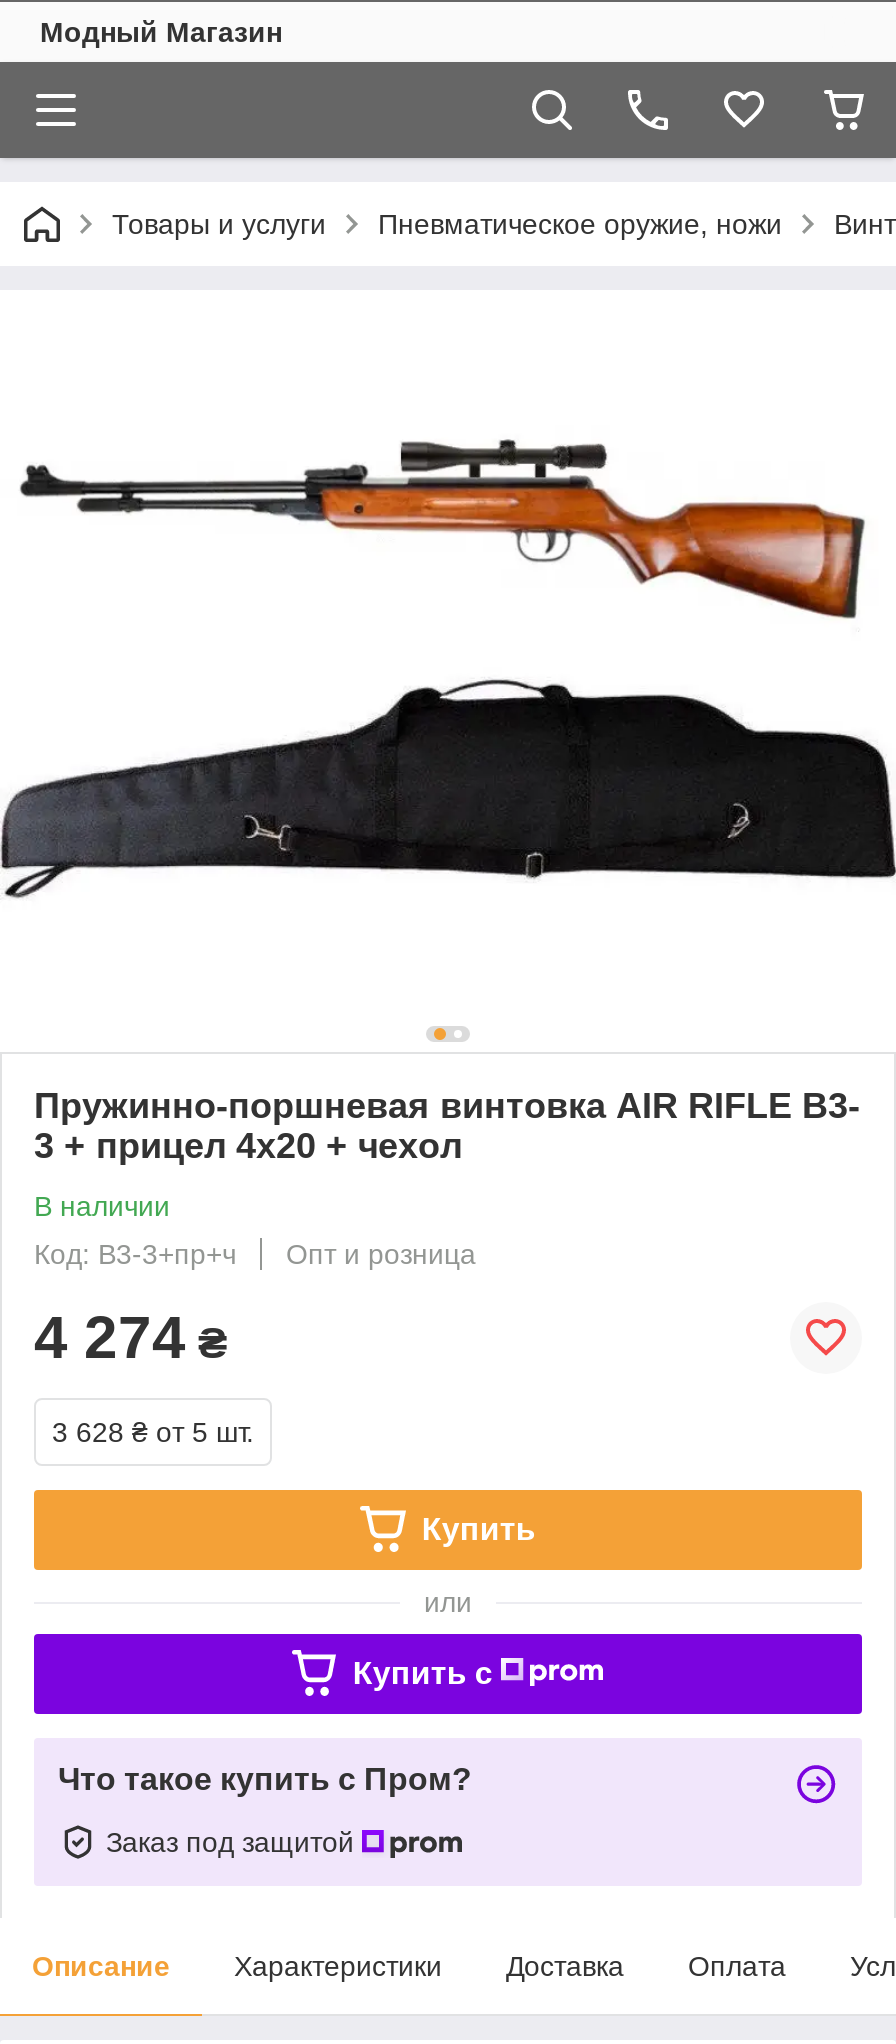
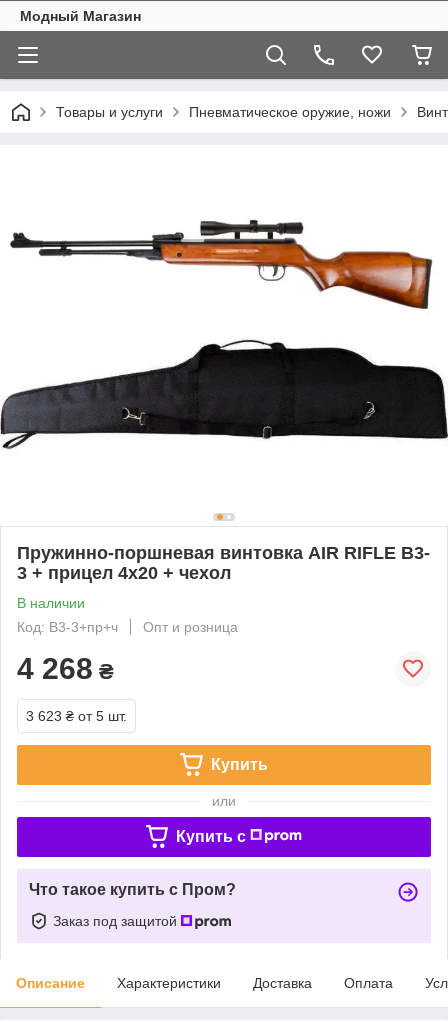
- 4 274 ₴
+ 4 268 ₴

- 3 628 ₴ от 5 шт.
+ 3 623 ₴ от 5 шт.
